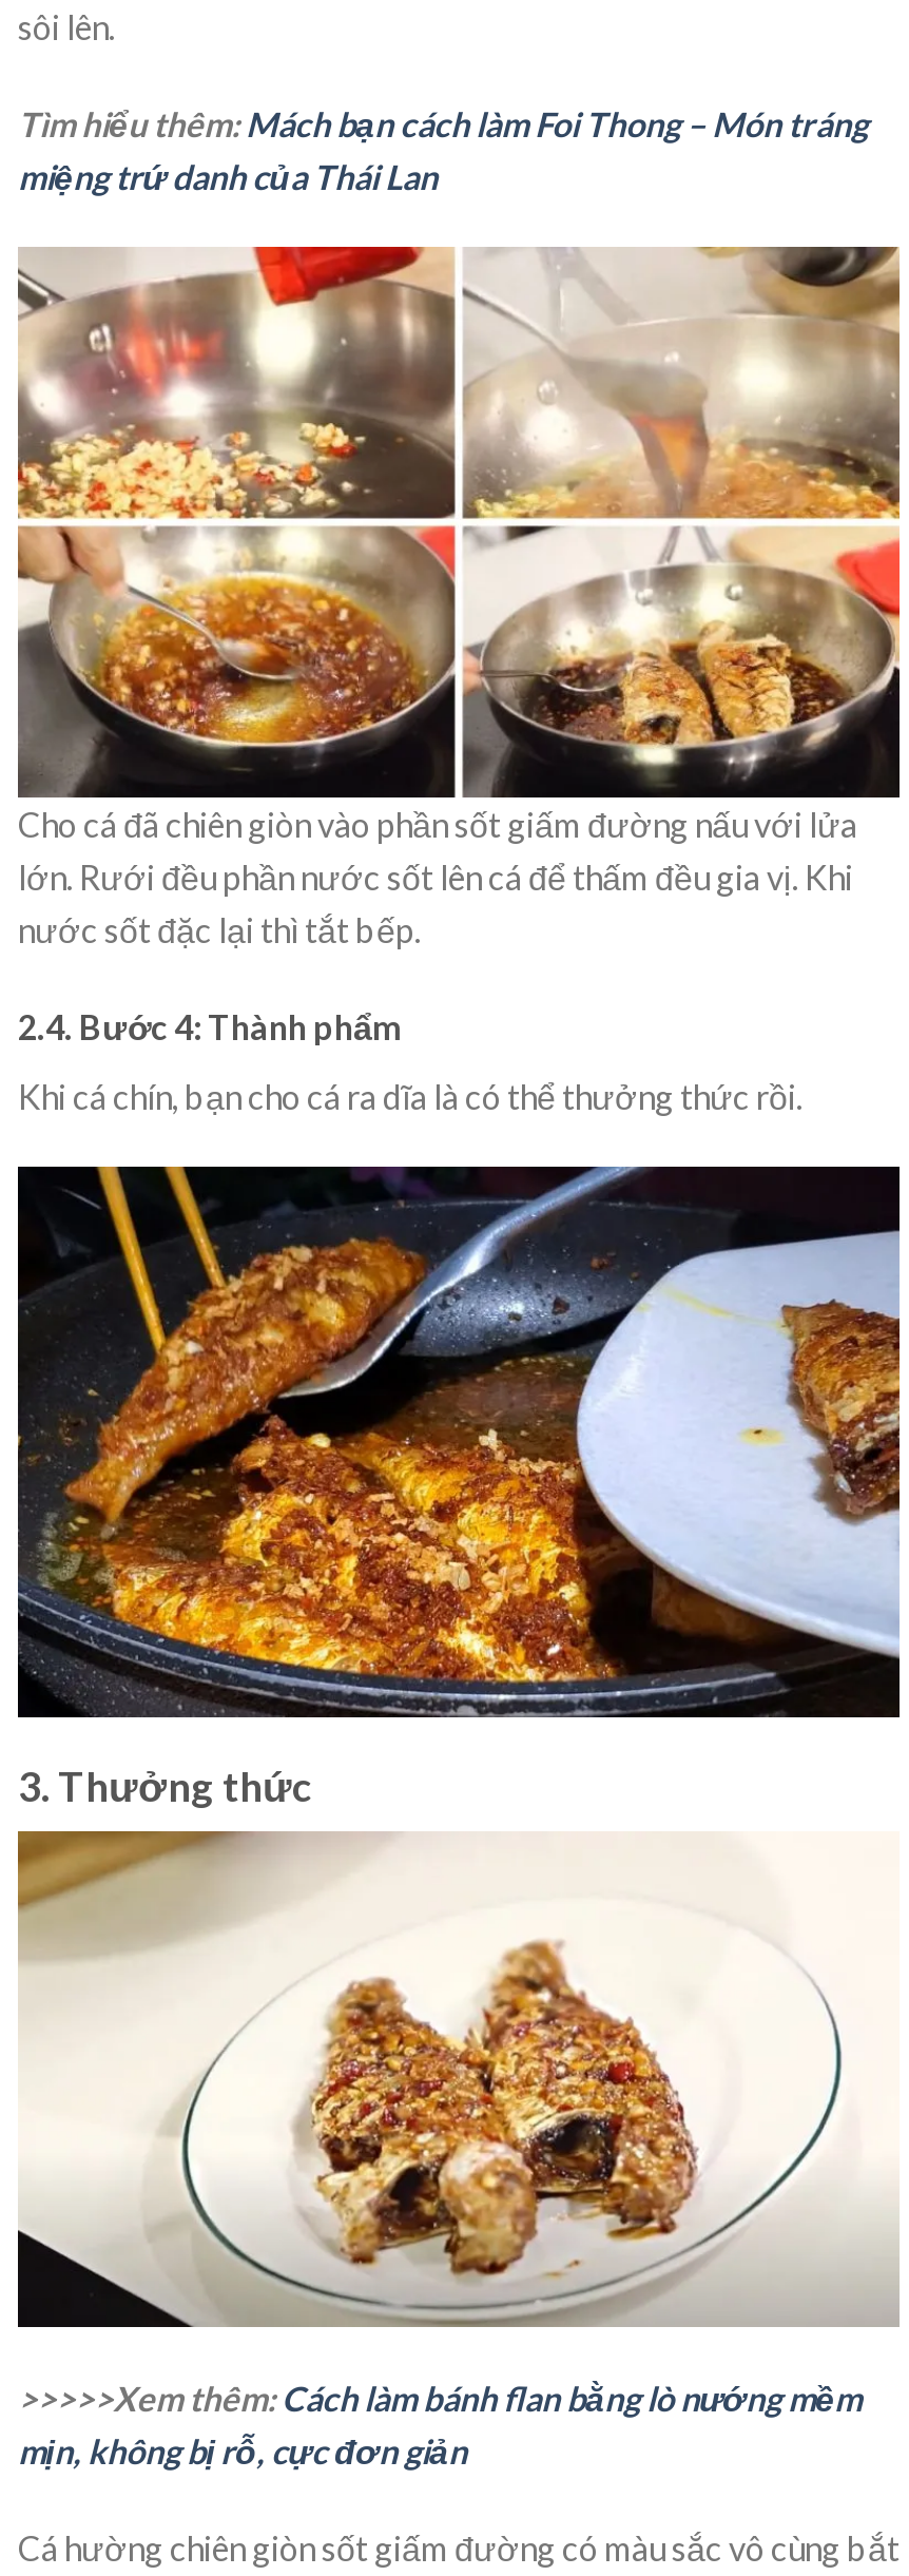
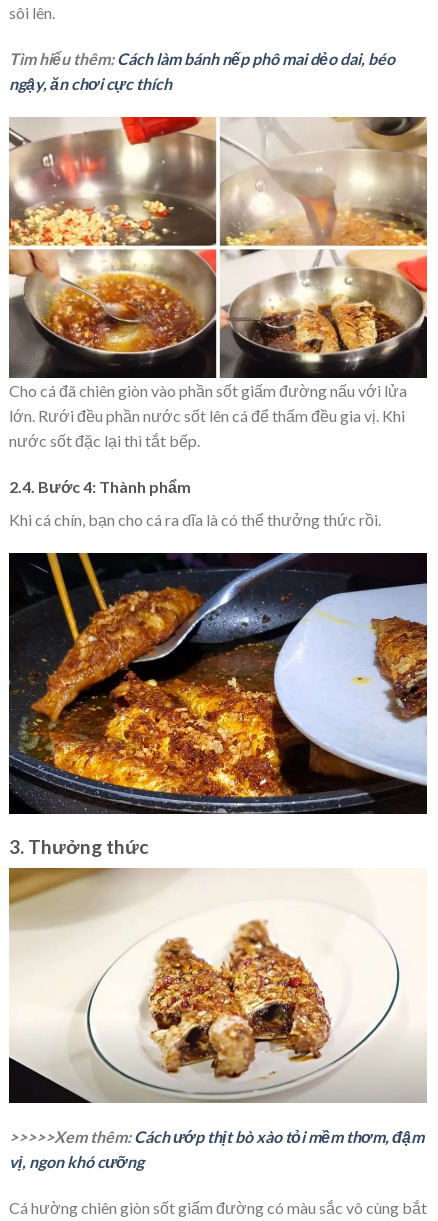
- Tìm hiểu thêm: Mách bạn cách làm Foi Thong – Món tráng
- miệng trứ danh của Thái Lan
+ Tìm hiểu thêm: Cách làm bánh nếp phô mai dẻo dai, béo
+ ngậy, ăn chơi cực thích

- >>>>>Xem thêm: Cách làm bánh flan bằng lò nướng mềm
- mịn, không bị rỗ, cực đơn giản
+ >>>>>Xem thêm: Cách ướp thịt bò xào tỏi mềm thơm, đậm
+ vị, ngon khó cưỡng
